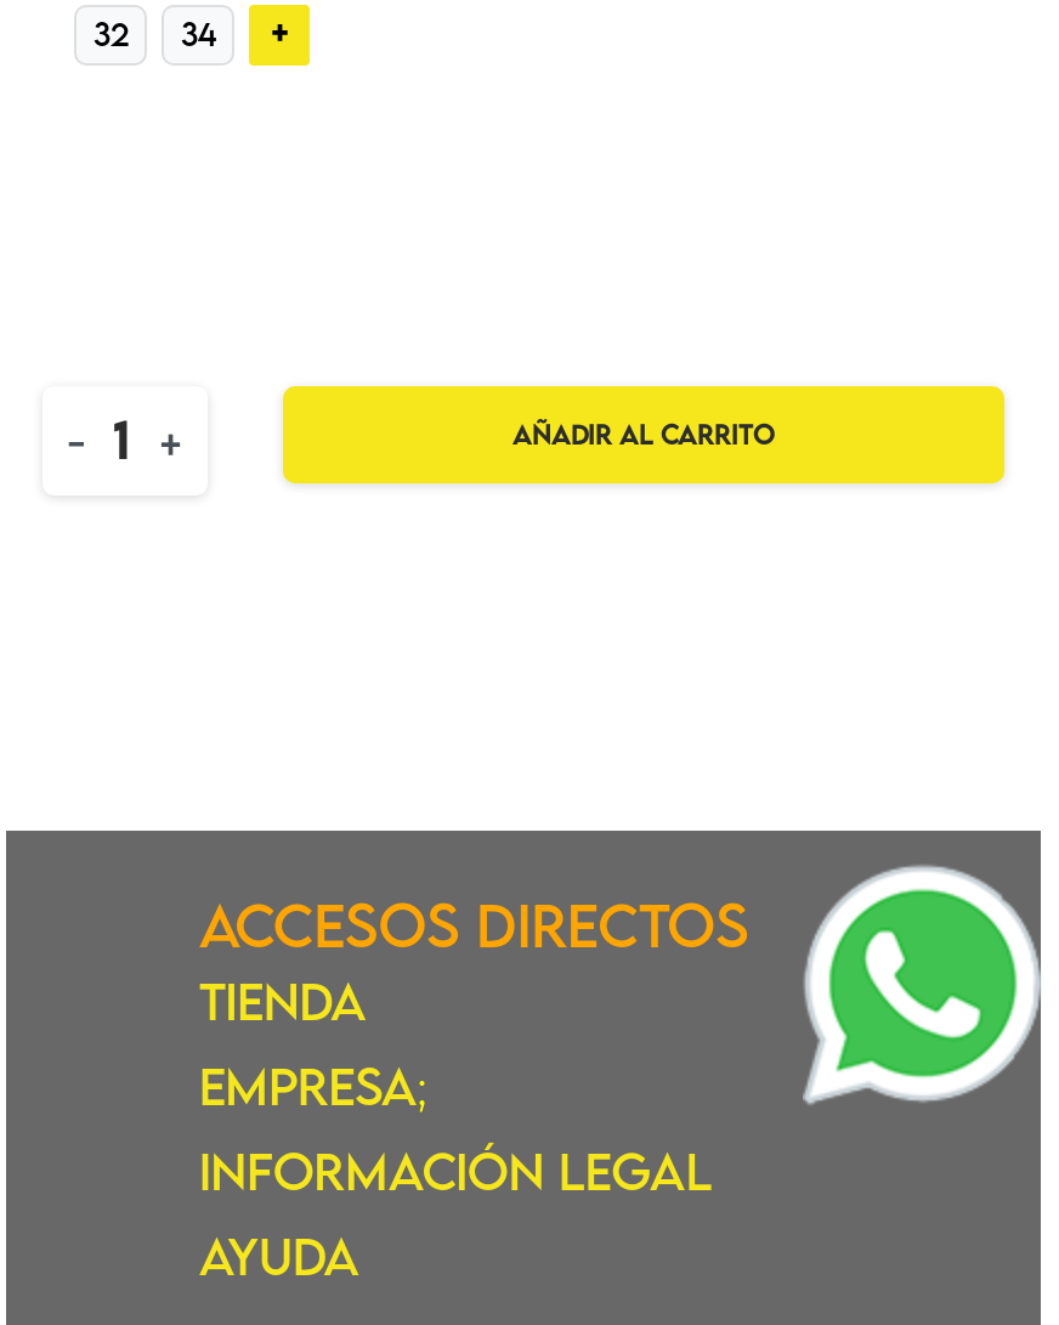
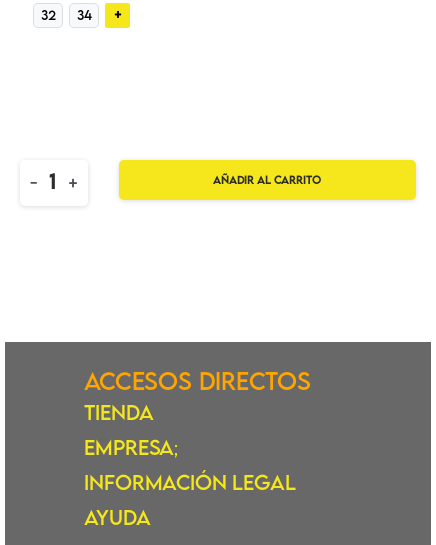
- [image]
